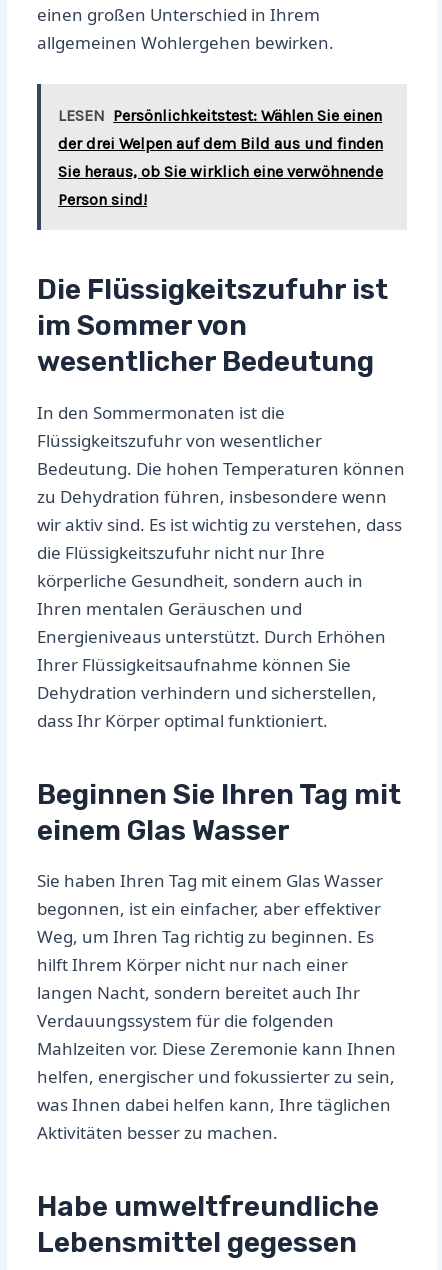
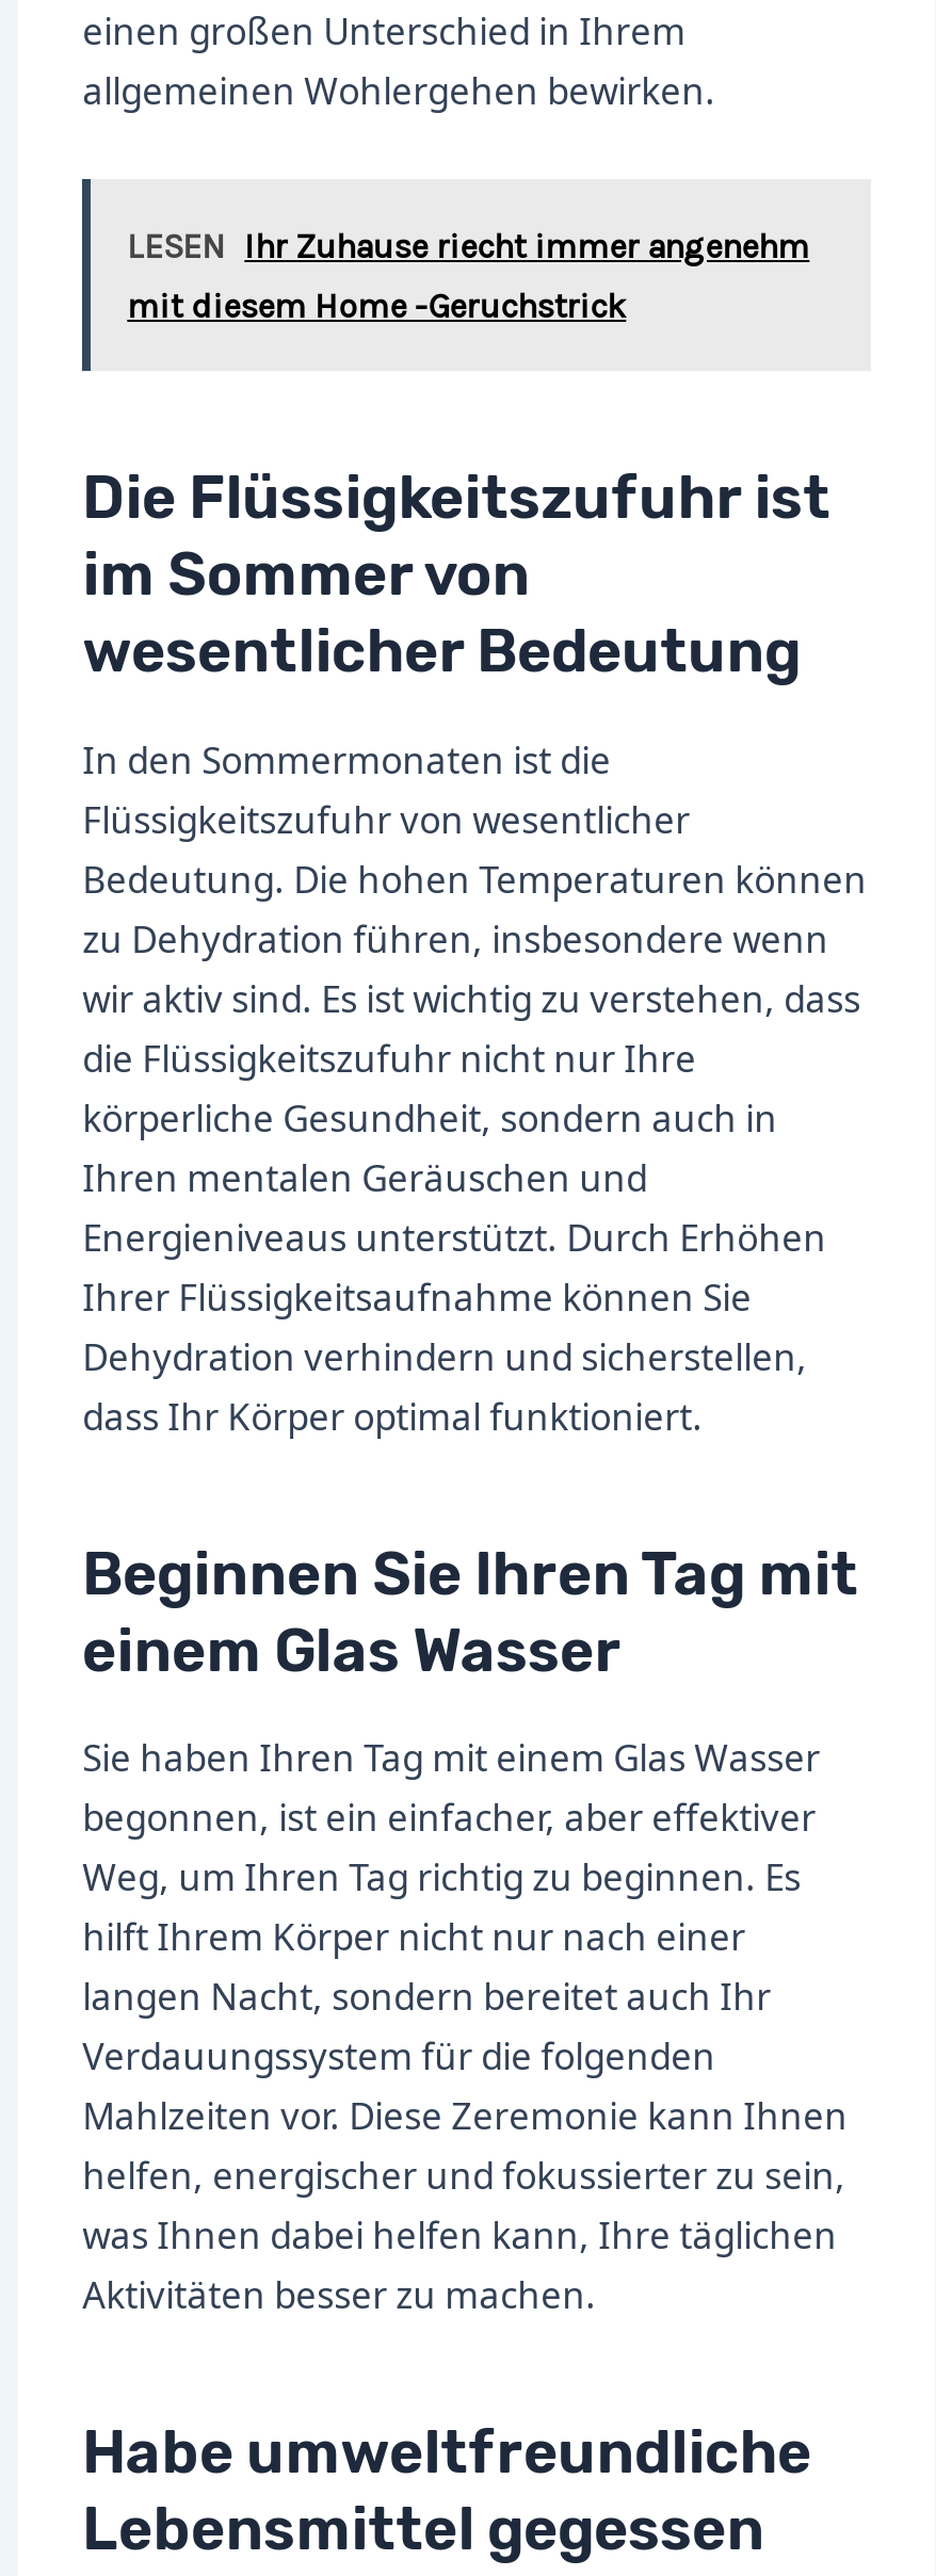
- LESEN Persönlichkeitstest: Wählen Sie einen
- der drei Welpen auf dem Bild aus und finden
- Sie heraus, ob Sie wirklich eine verwöhnende
- Person sind!
+ LESEN Ihr Zuhause riecht immer angenehm
+ mit diesem Home -Geruchstrick
